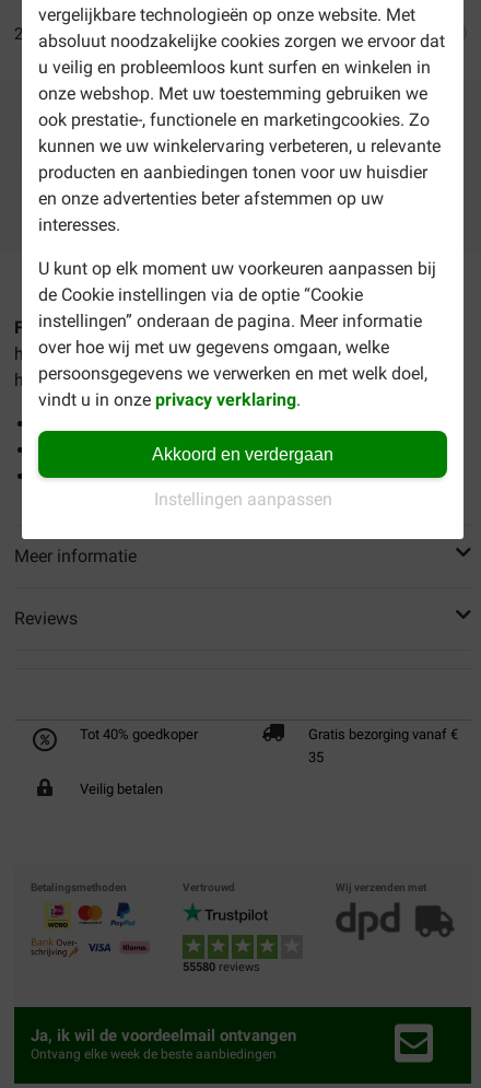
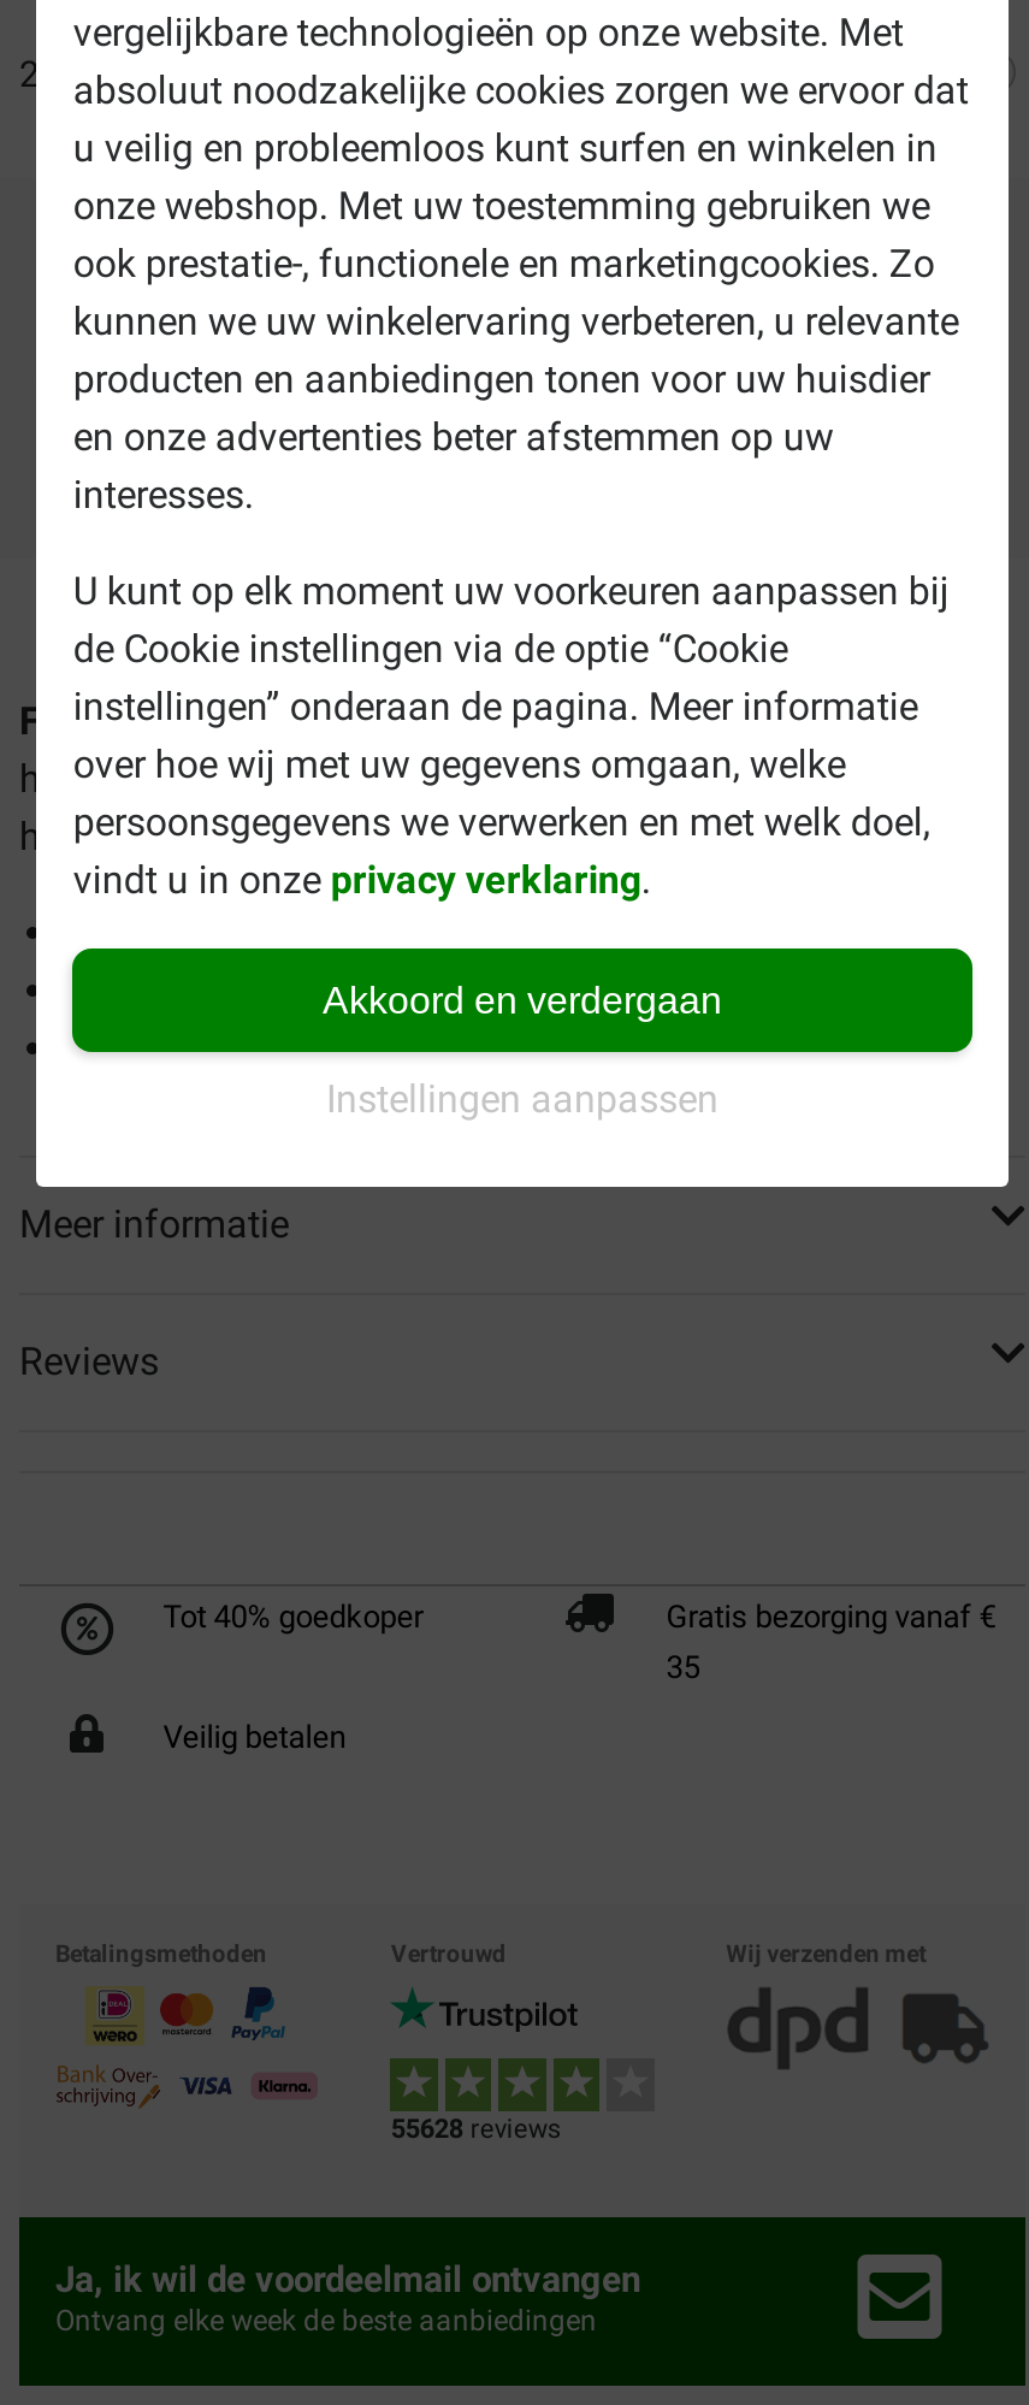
- 55580 reviews
+ 55628 reviews
